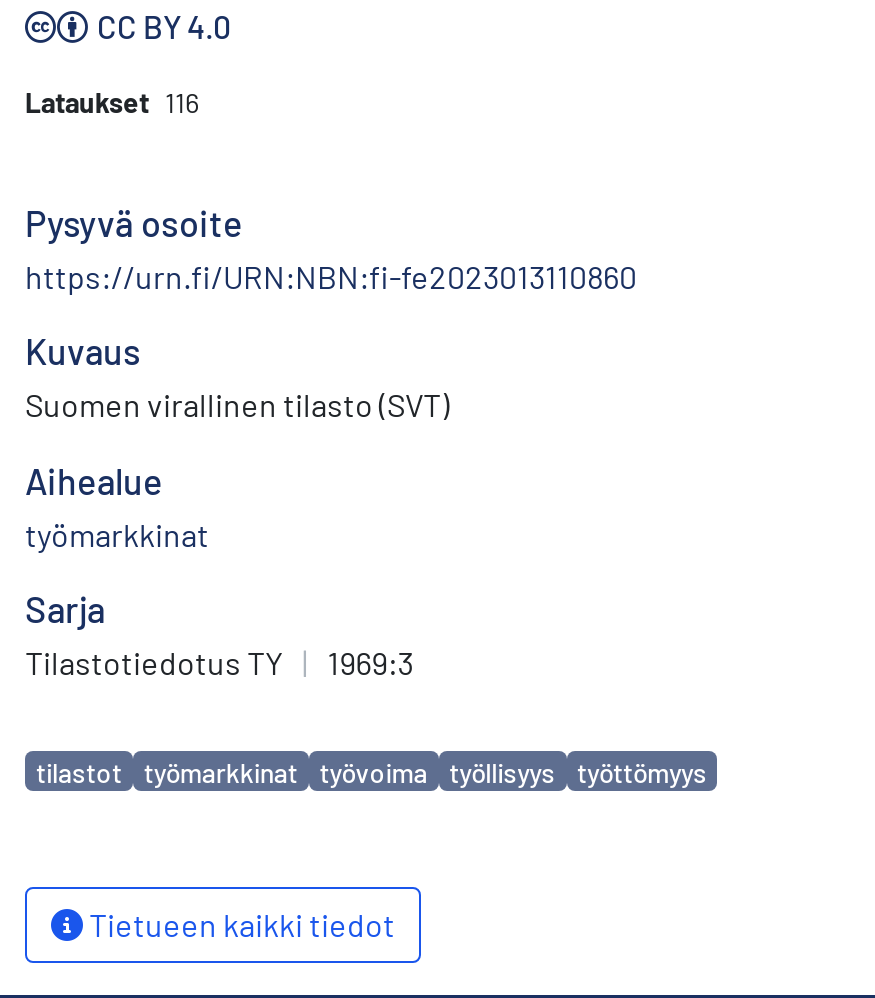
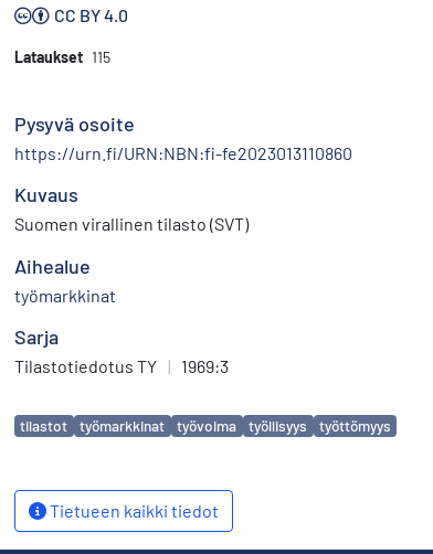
- Lataukset 116
+ Lataukset 115
